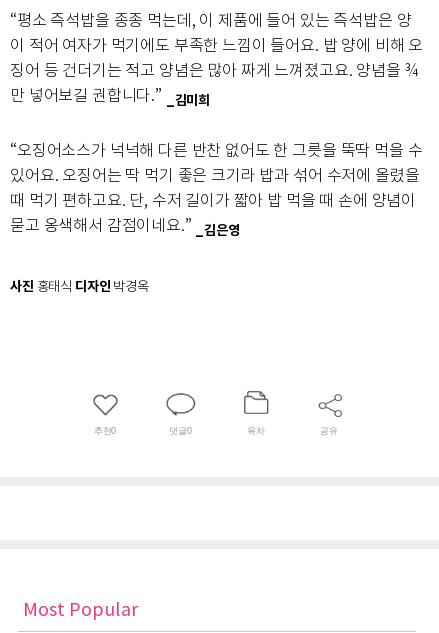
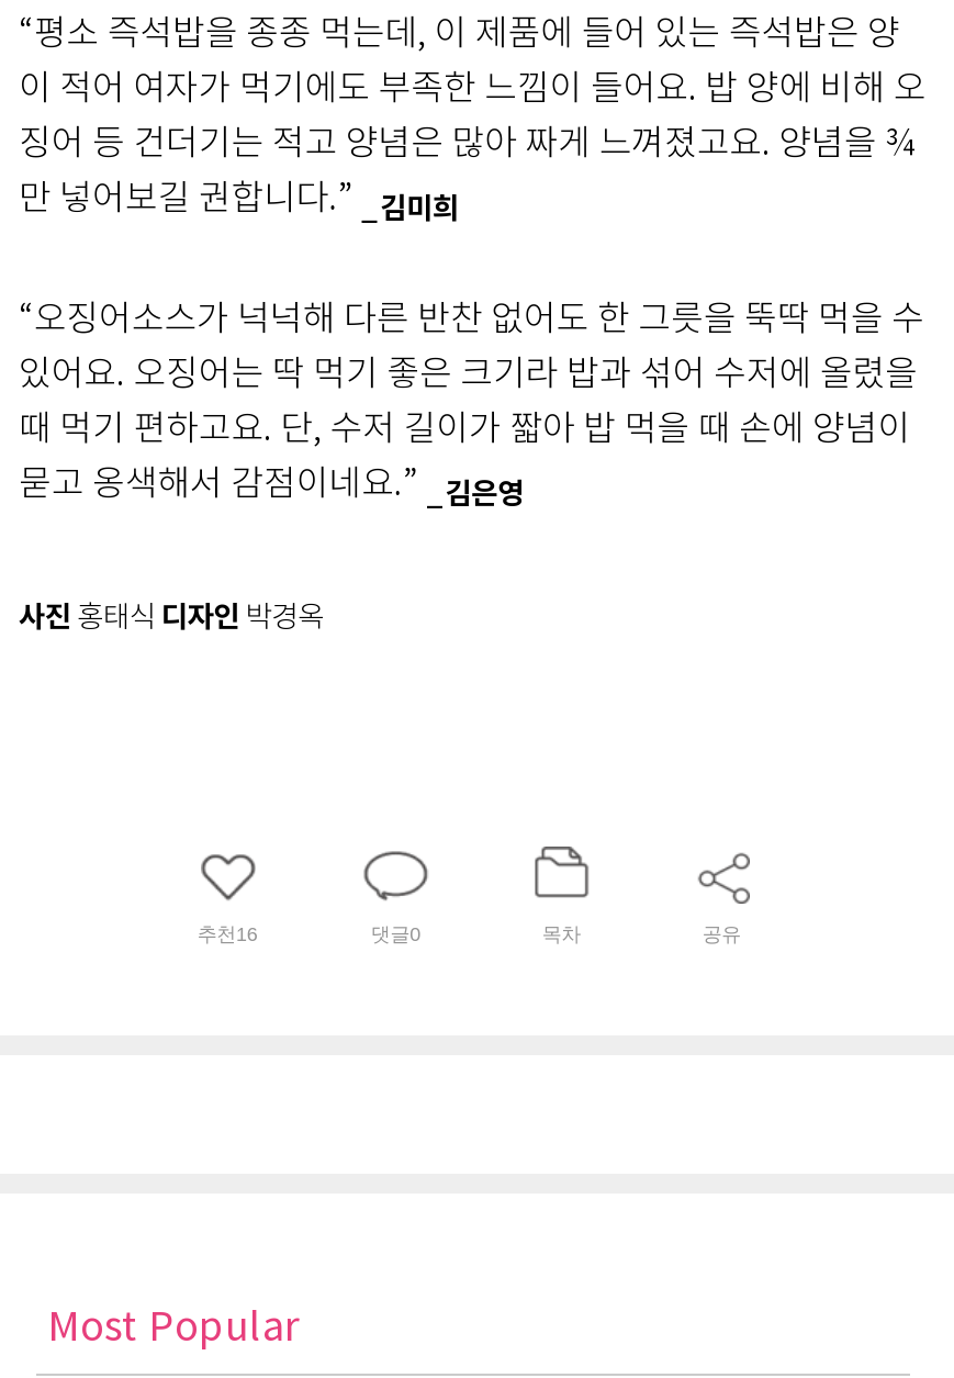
- 추천 0
+ 추천 16
